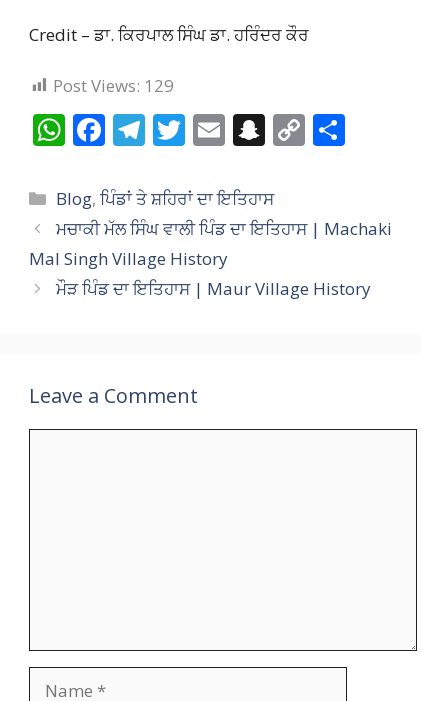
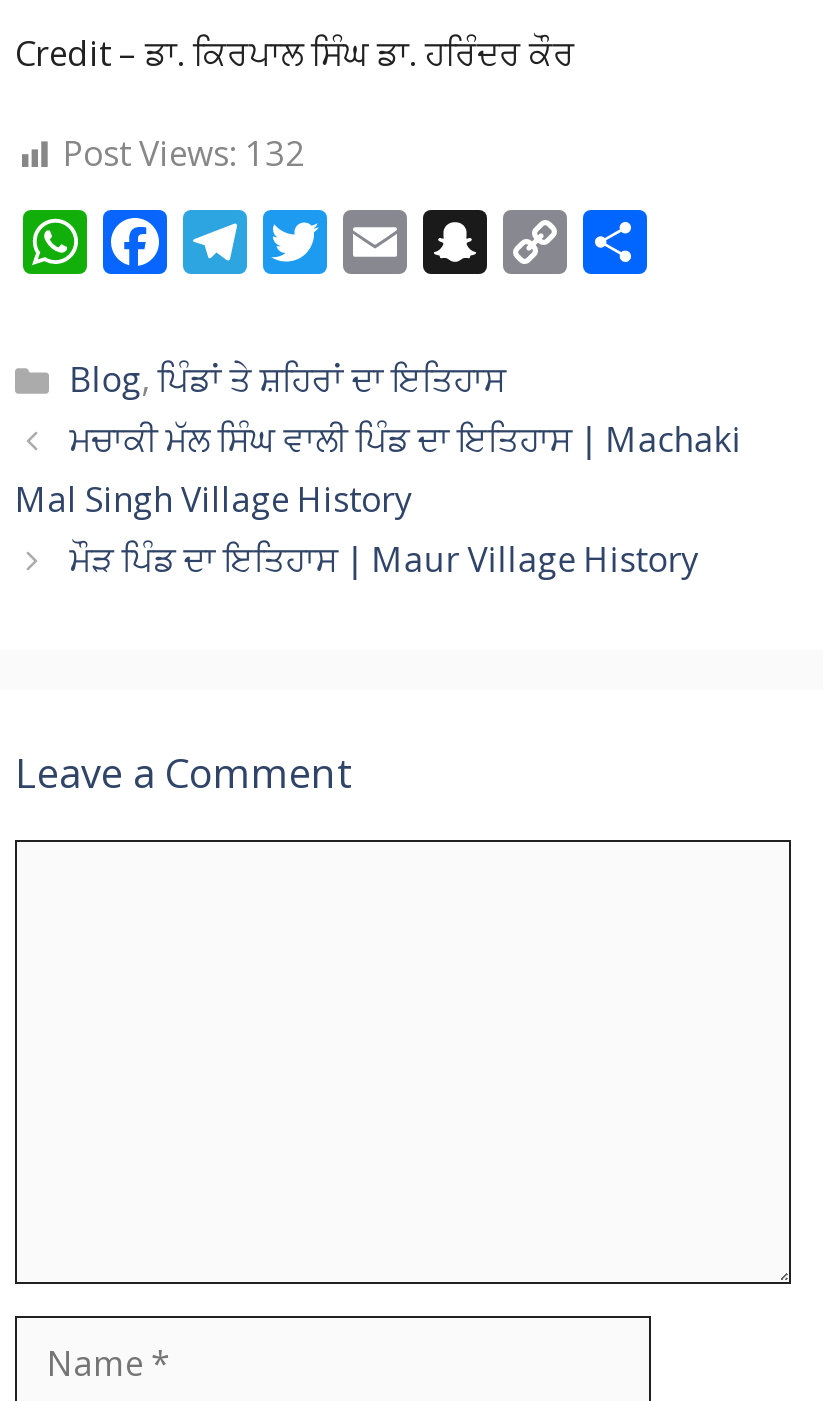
- Post Views: 129
+ Post Views: 132
